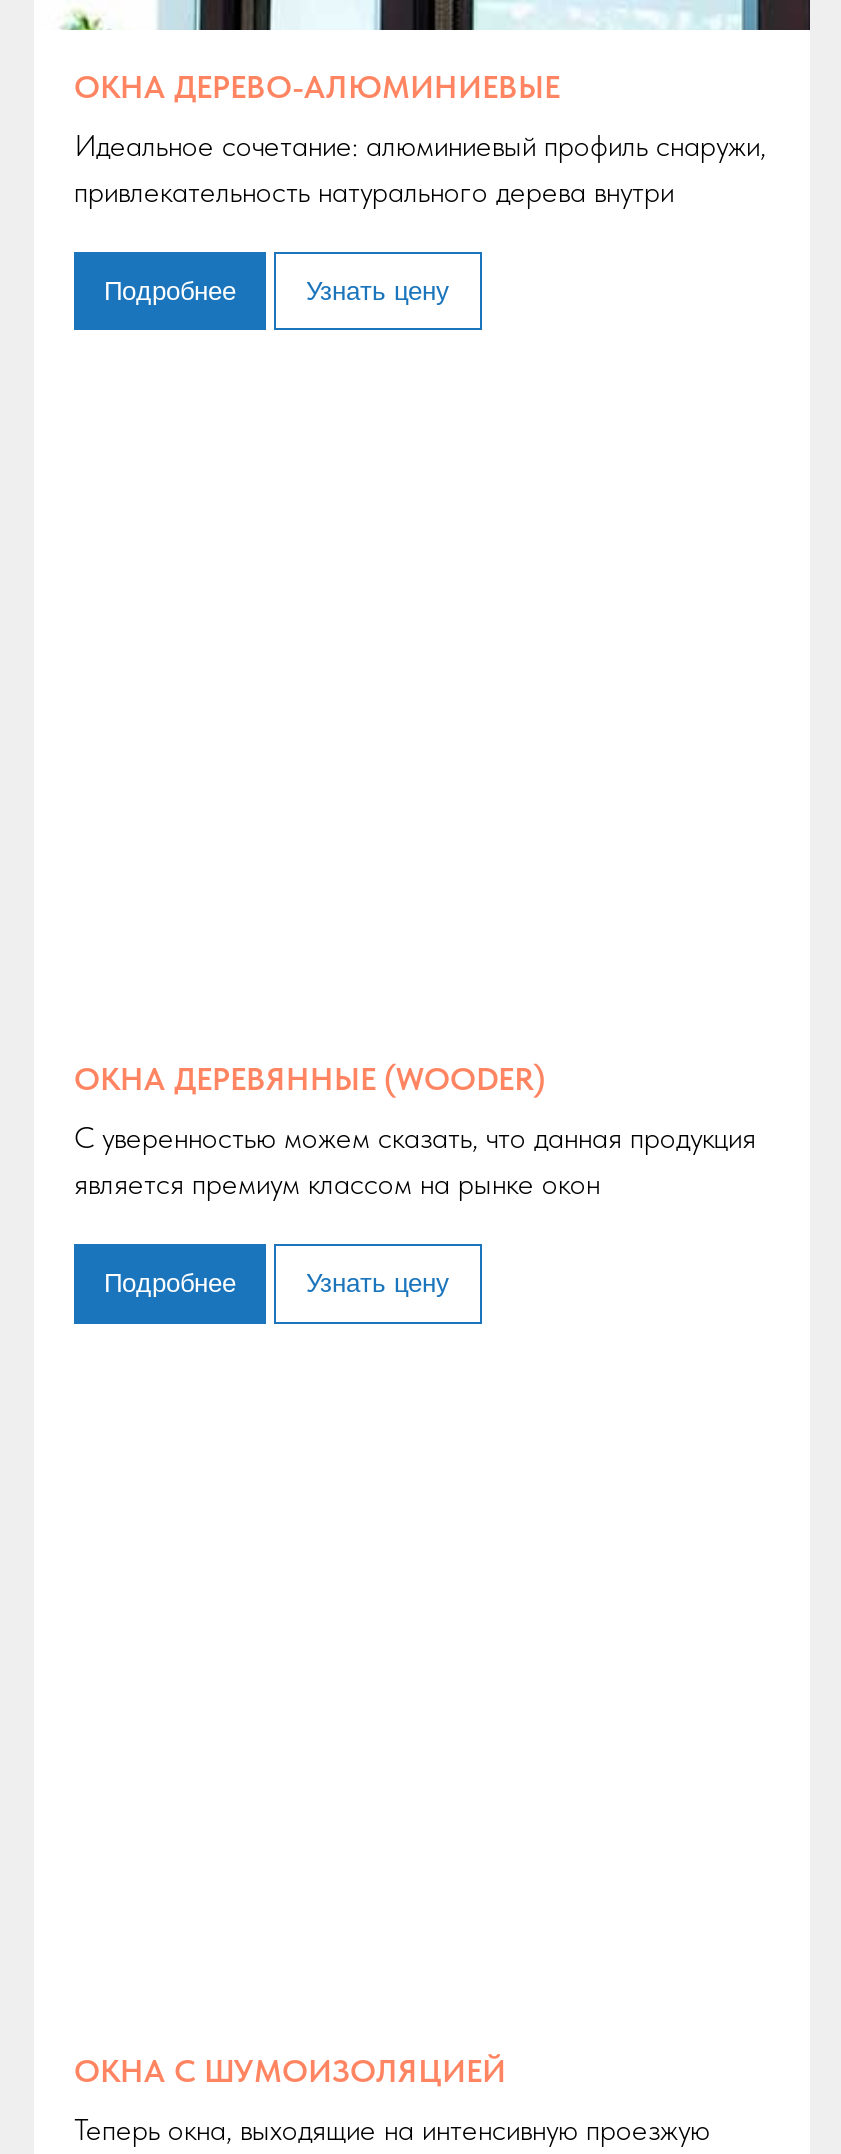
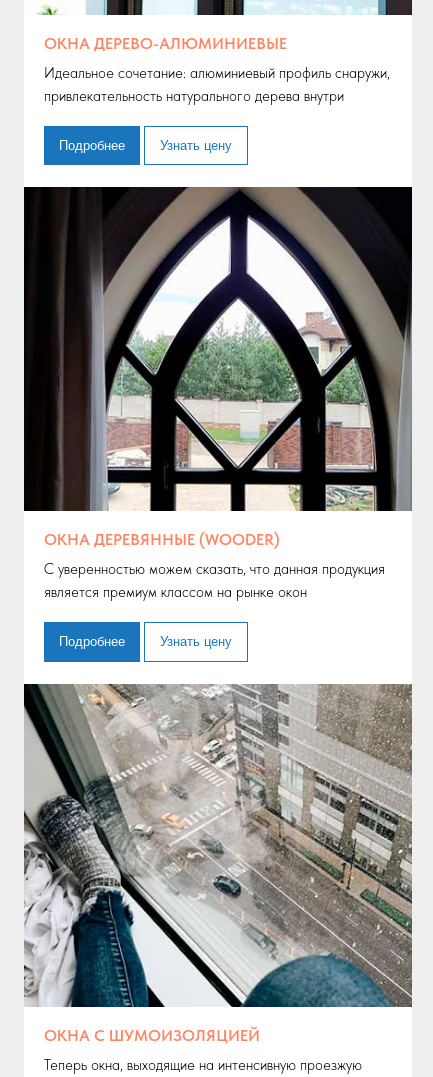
+ [image]

+ [image]
